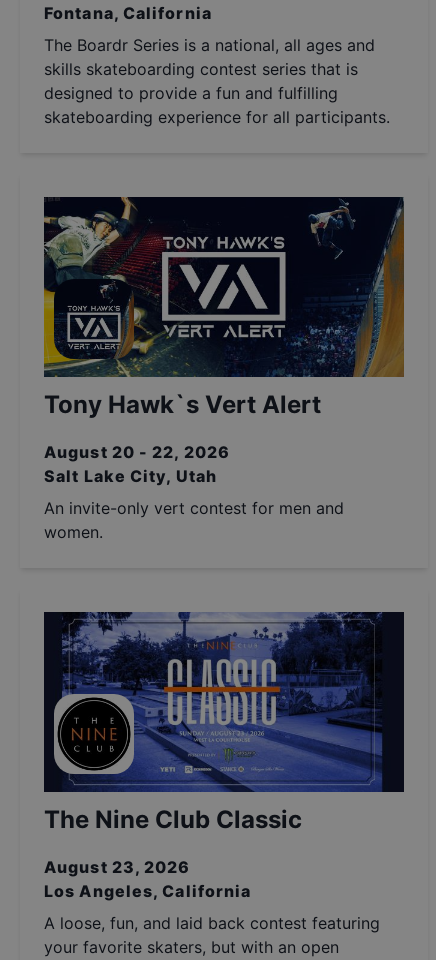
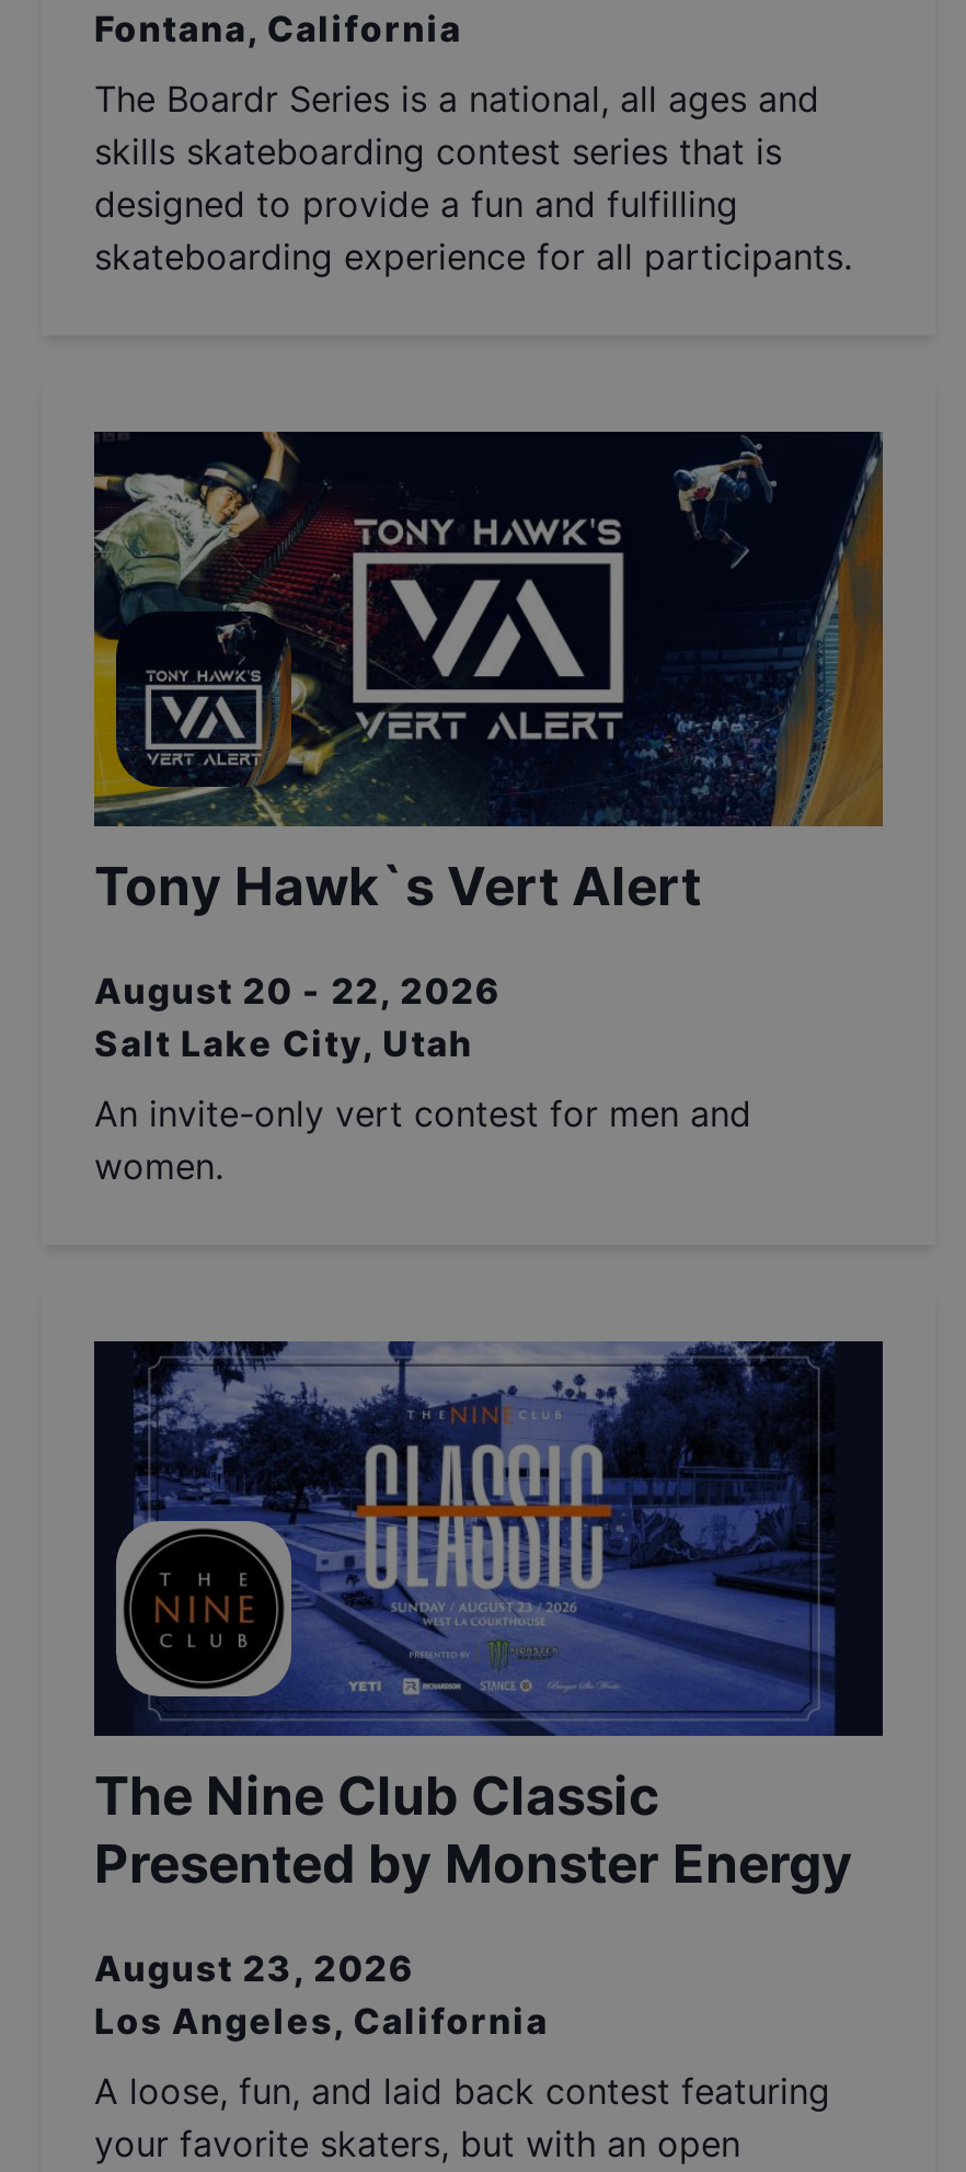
+ Presented by Monster Energy
